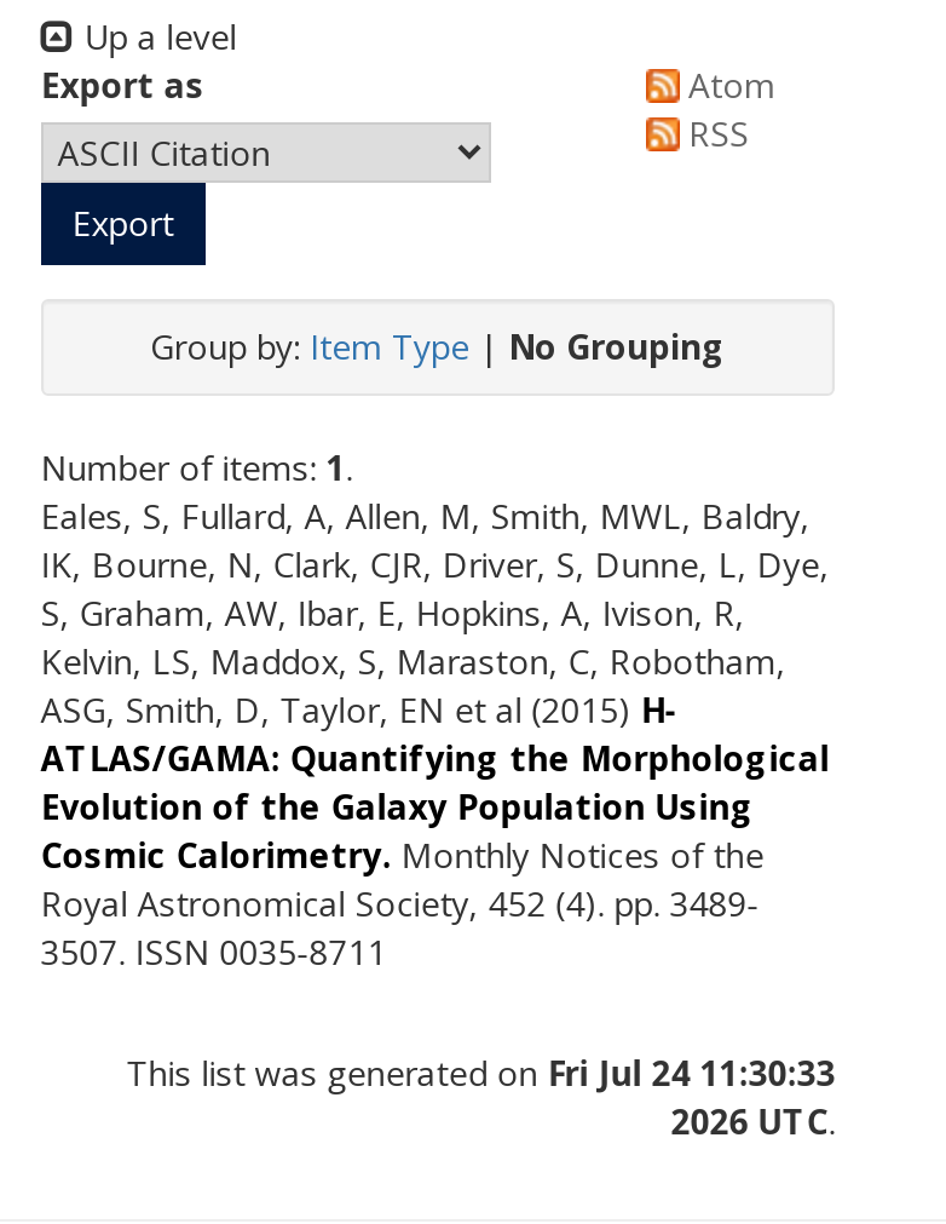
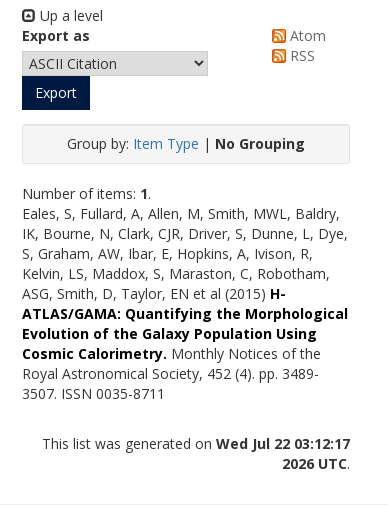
- This list was generated on Fri Jul 24 11:30:33
+ This list was generated on Wed Jul 22 03:12:17
